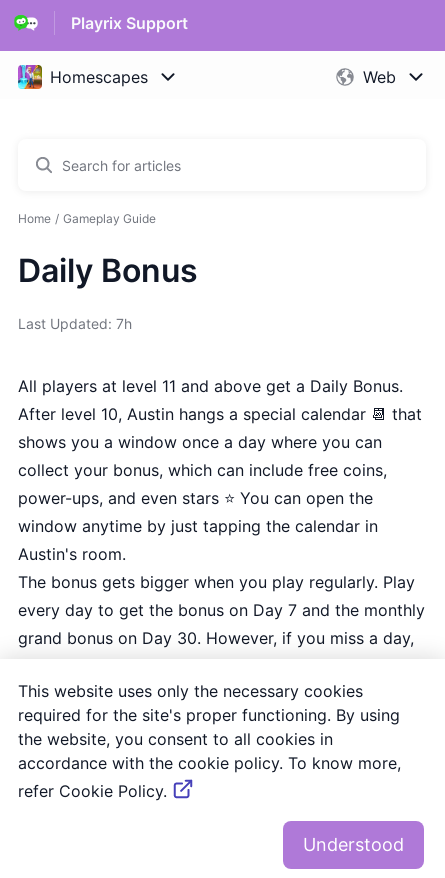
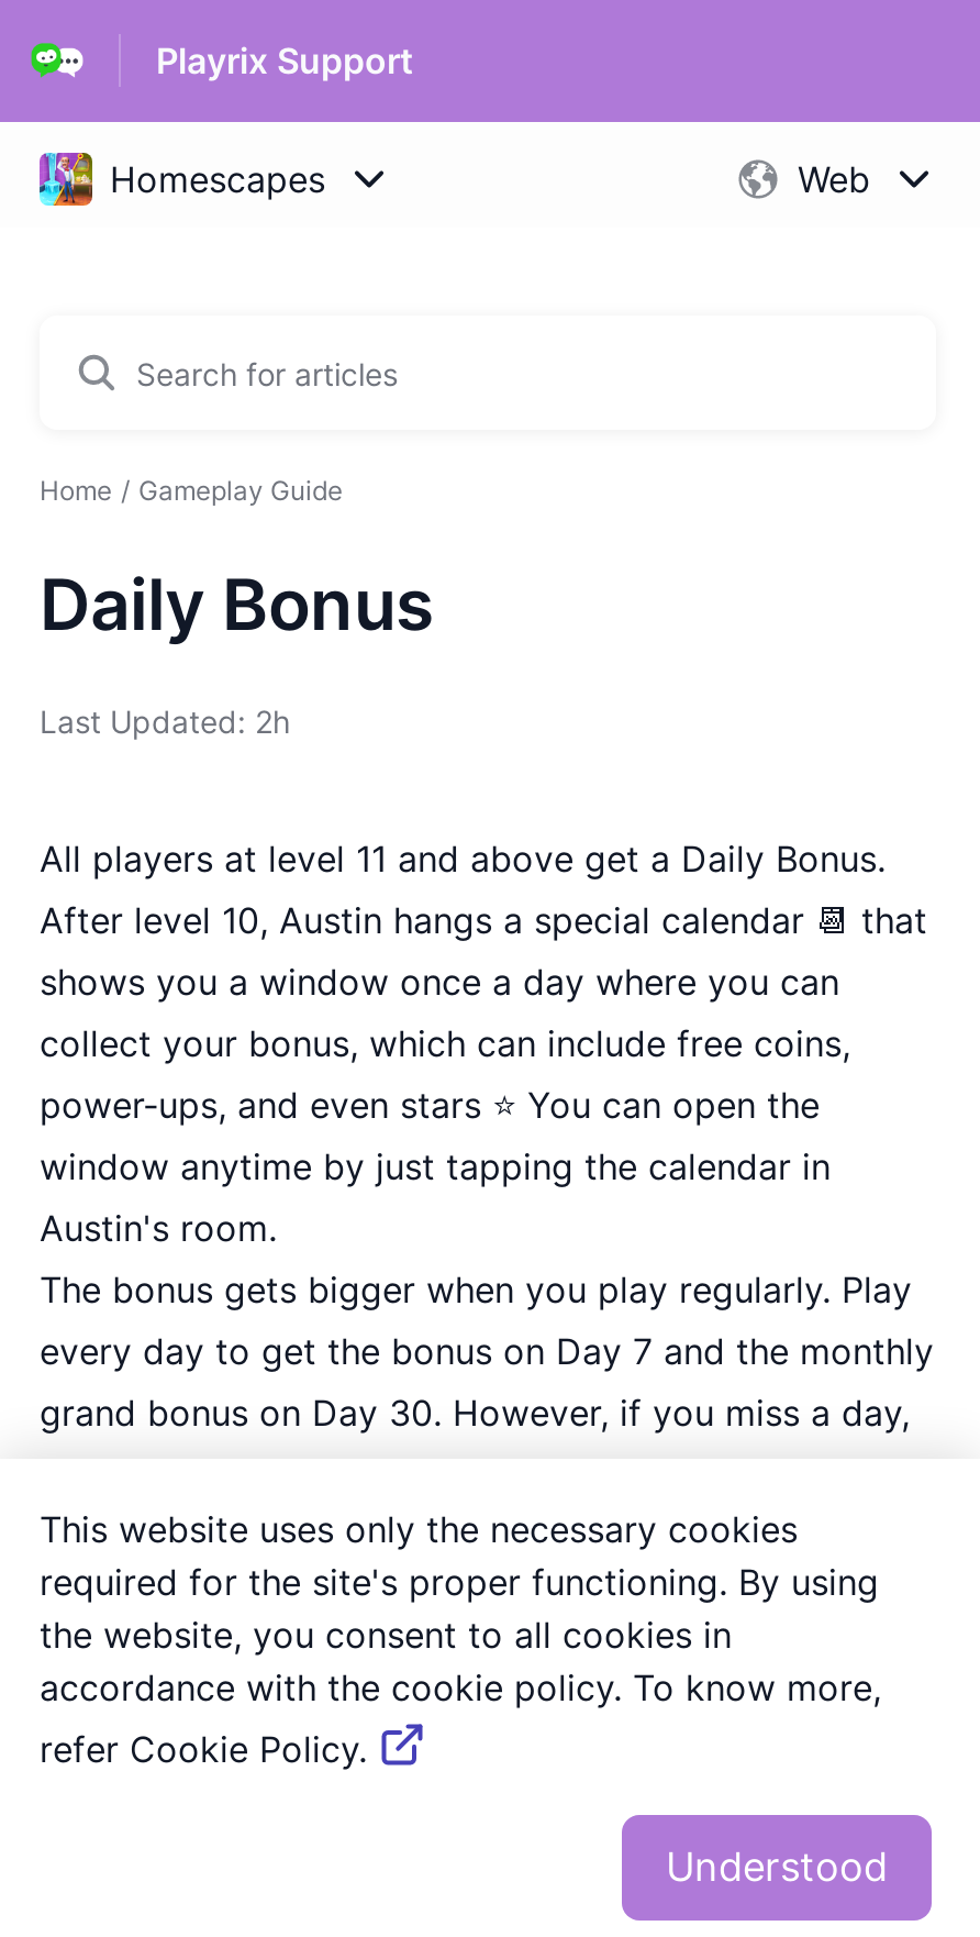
- Last Updated: 7h
+ Last Updated: 2h
